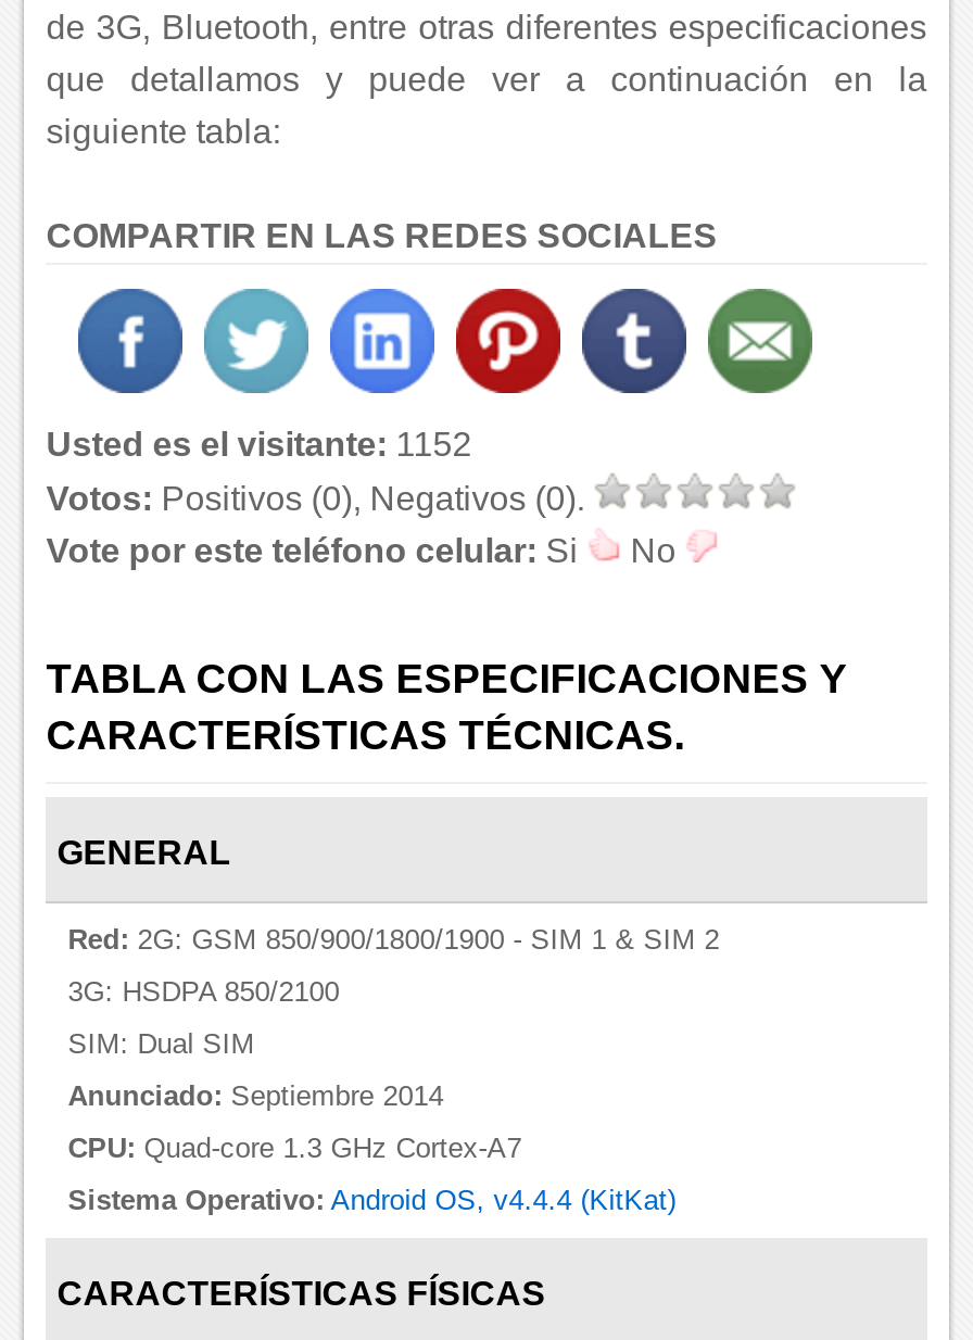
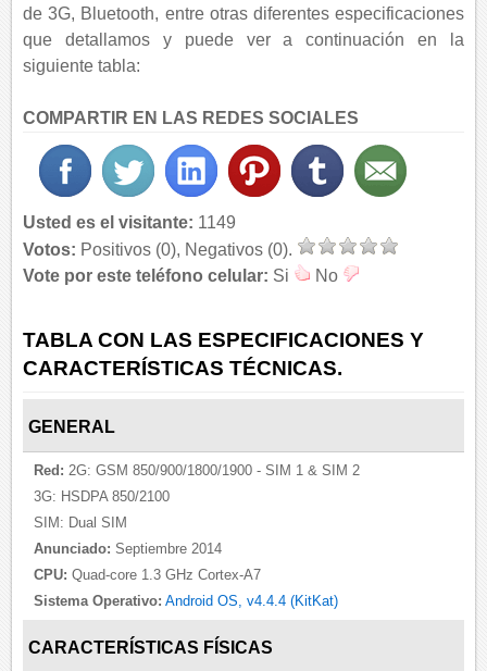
- Usted es el visitante: 1152
+ Usted es el visitante: 1149
